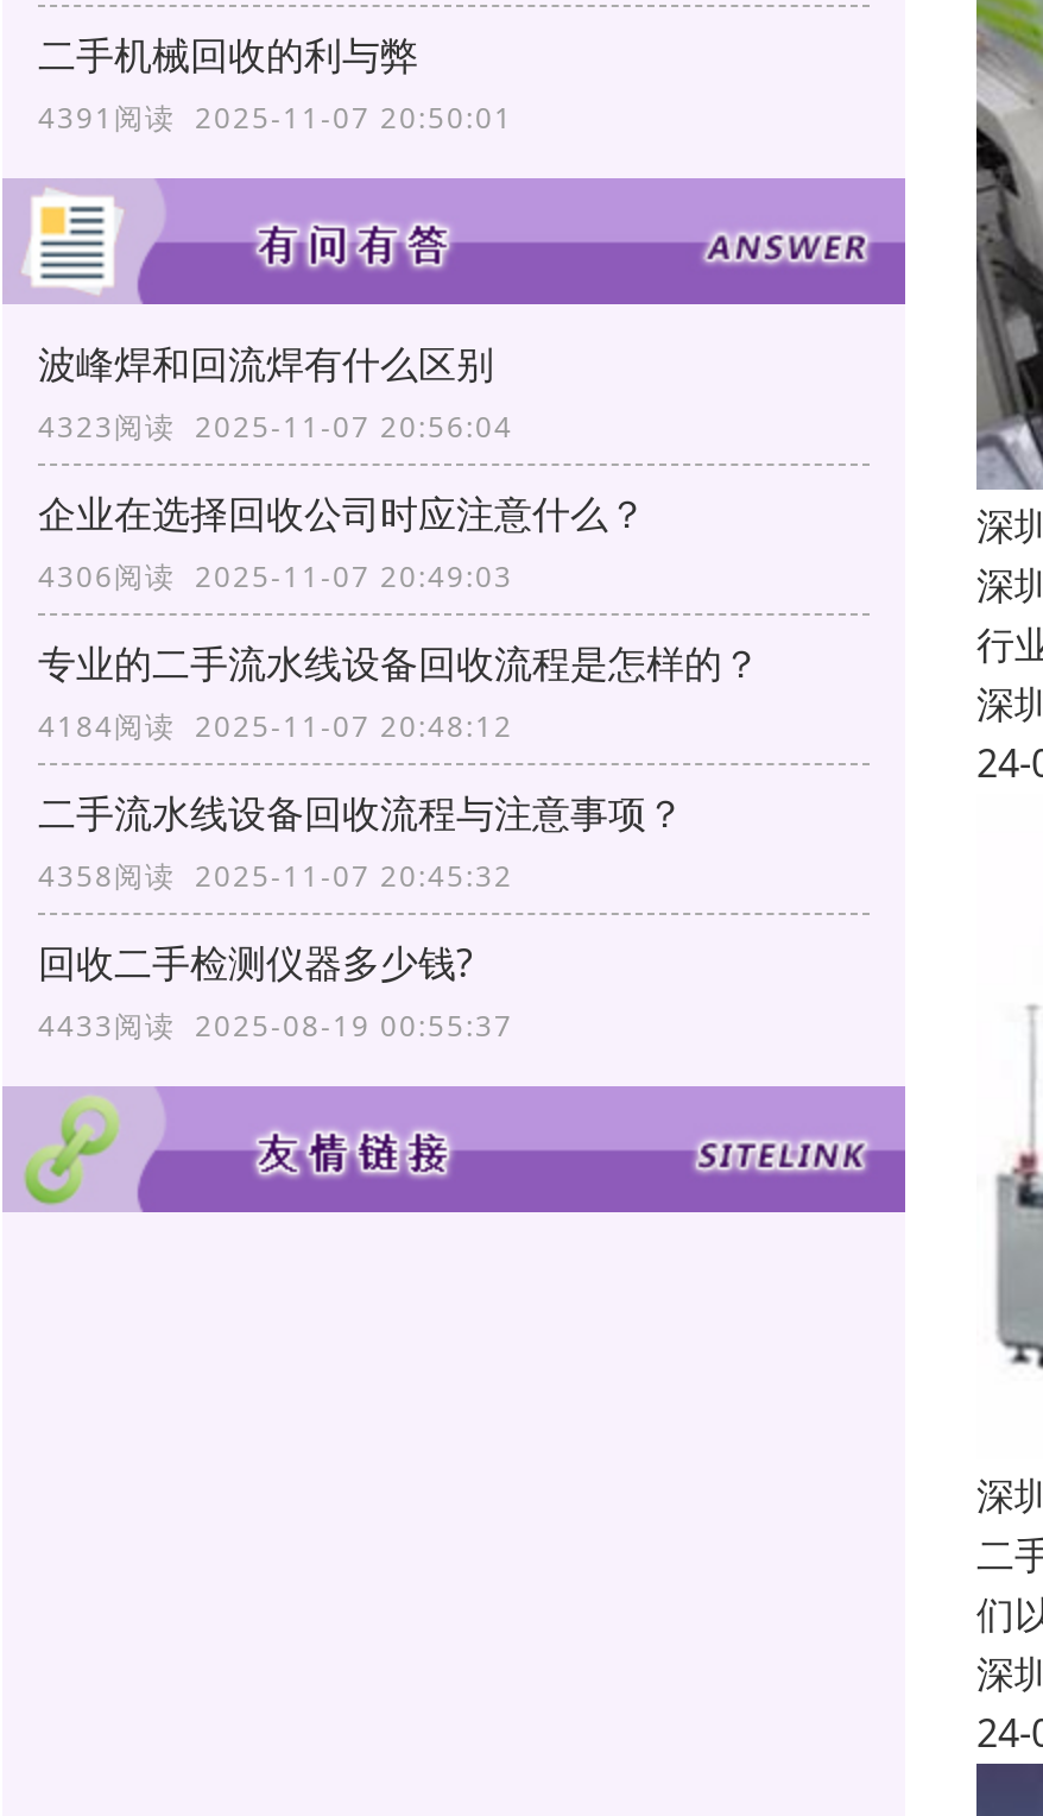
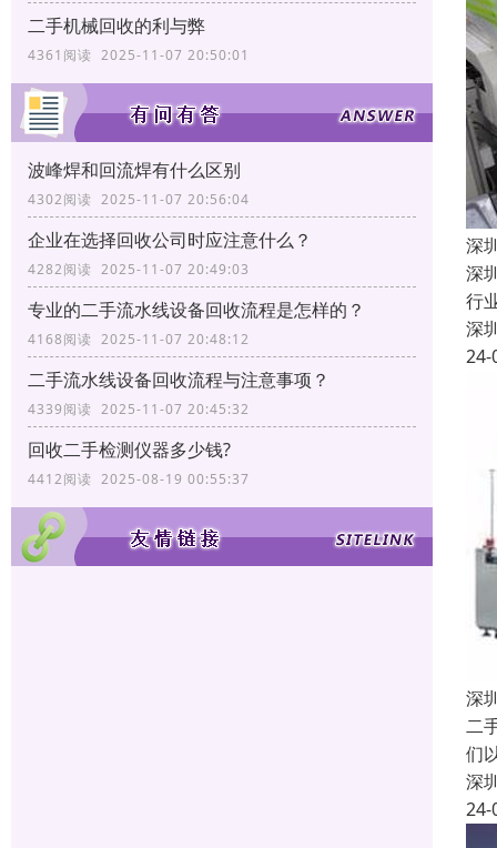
- 4391阅读 2025-11-07 20:50:01
+ 4361阅读 2025-11-07 20:50:01

- 4323阅读 2025-11-07 20:56:04
+ 4302阅读 2025-11-07 20:56:04

- 4306阅读 2025-11-07 20:49:03
+ 4282阅读 2025-11-07 20:49:03

- 4184阅读 2025-11-07 20:48:12
+ 4168阅读 2025-11-07 20:48:12

- 4358阅读 2025-11-07 20:45:32
+ 4339阅读 2025-11-07 20:45:32

- 4433阅读 2025-08-19 00:55:37
+ 4412阅读 2025-08-19 00:55:37
